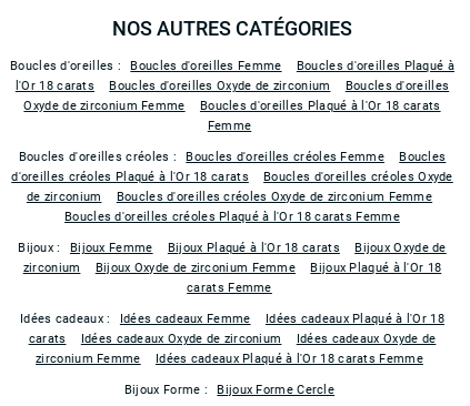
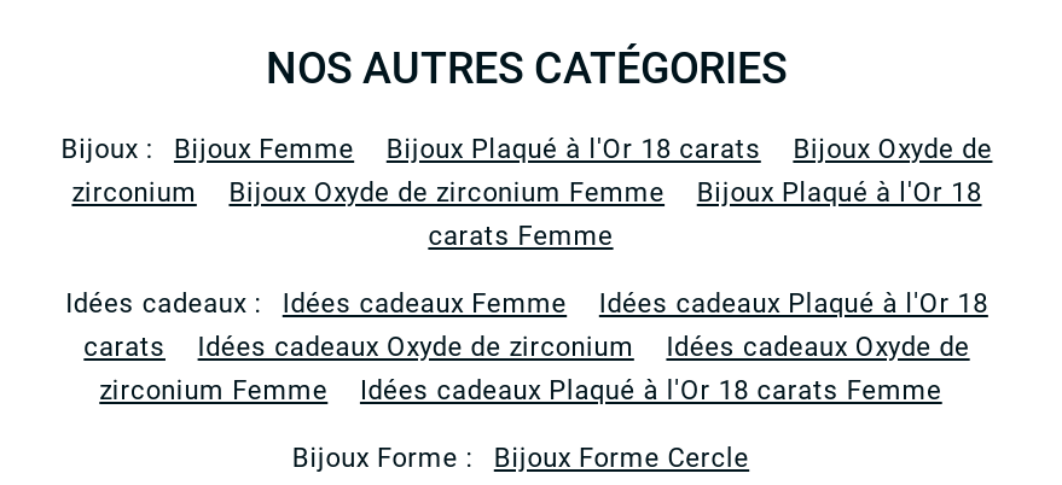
- Boucles d'oreilles : Boucles d'oreilles Femme
- Boucles d'oreilles Plaqué à
- l'Or 18 carats
- Boucles d'oreilles Oxyde de zirconium
- Boucles d'oreilles
- Oxyde de zirconium Femme
- Boucles d'oreilles Plaqué à l'Or 18 carats
- Femme
- Boucles d'oreilles créoles : Boucles d'oreilles créoles Femme
- Boucles
- d'oreilles créoles Plaqué à l'Or 18 carats
- Boucles d'oreilles créoles Oxyde
- de zirconium
- Boucles d'oreilles créoles Oxyde de zirconium Femme
- Boucles d'oreilles créoles Plaqué à l'Or 18 carats Femme
